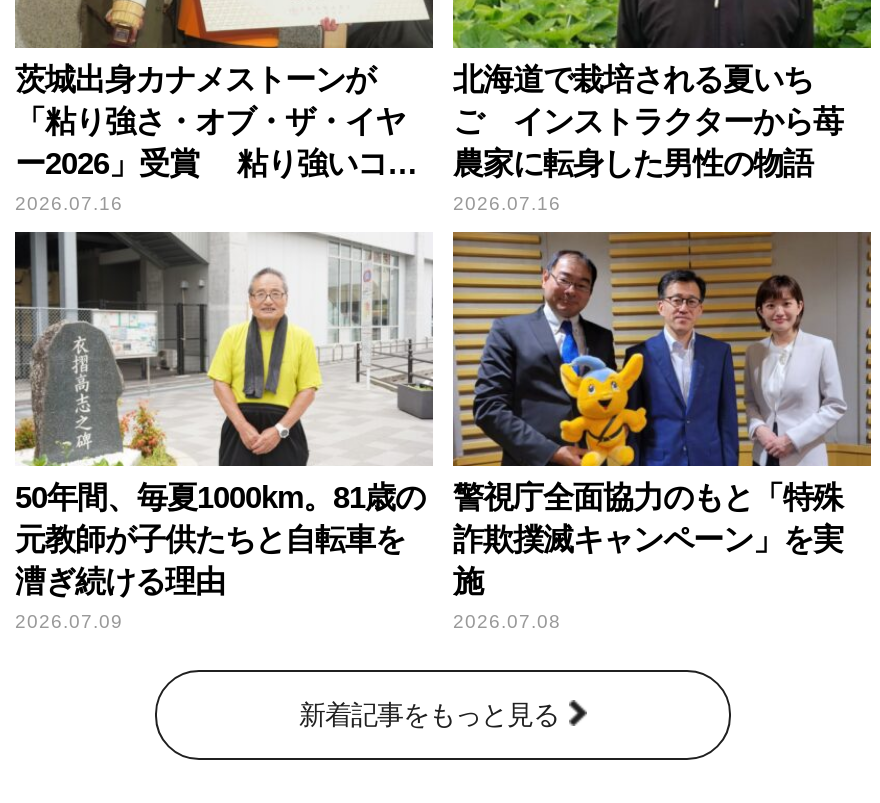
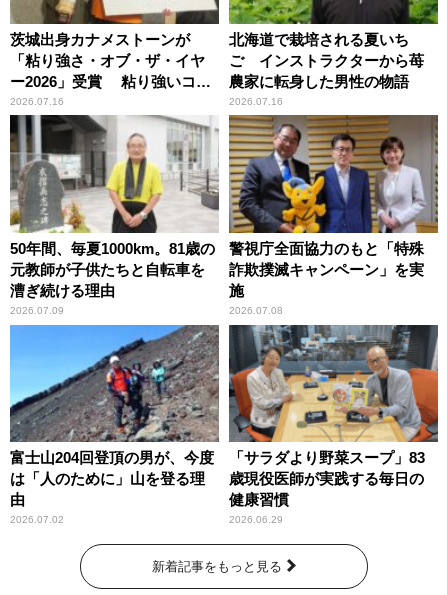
+ [image]
+ 富士山204回登頂の男が、今度
+ は「人のために」山を登る理
+ 由
+ 2026.07.02

+ [image]
+ 「サラダより野菜スープ」83
+ 歳現役医師が実践する毎日の
+ 健康習慣
+ 2026.06.29
